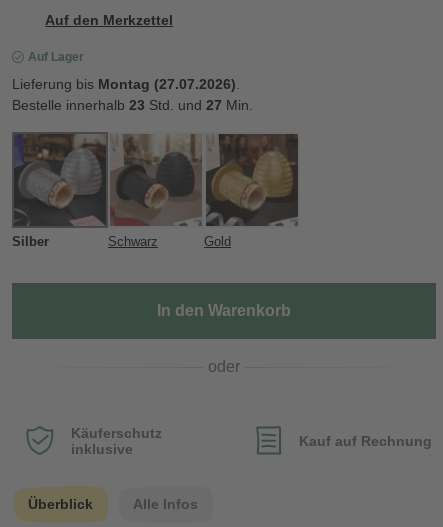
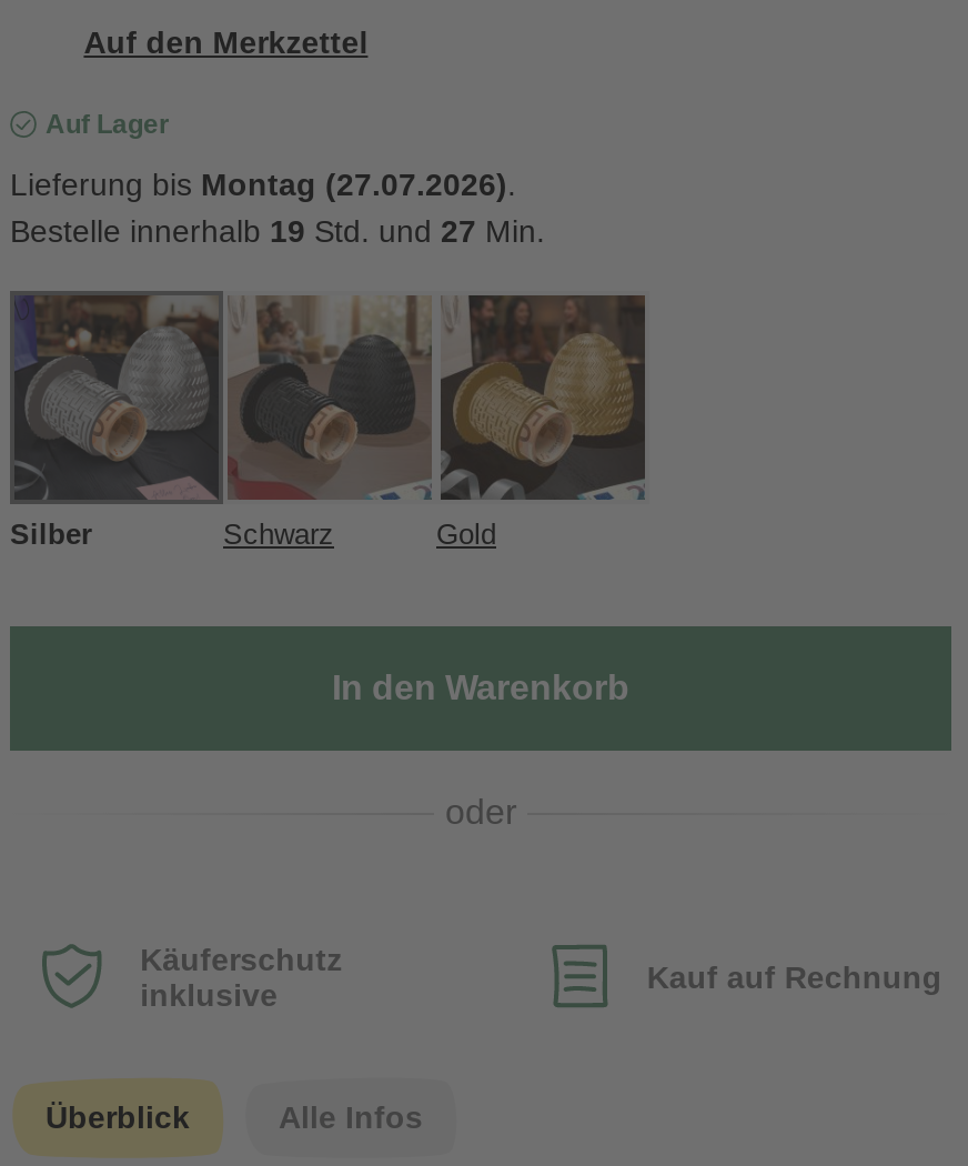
- Bestelle innerhalb 23 Std. und 27 Min.
+ Bestelle innerhalb 19 Std. und 27 Min.
